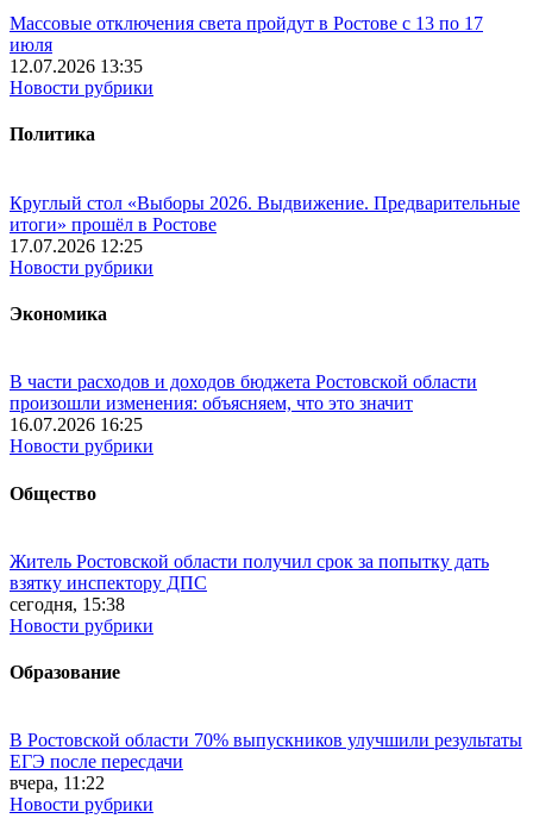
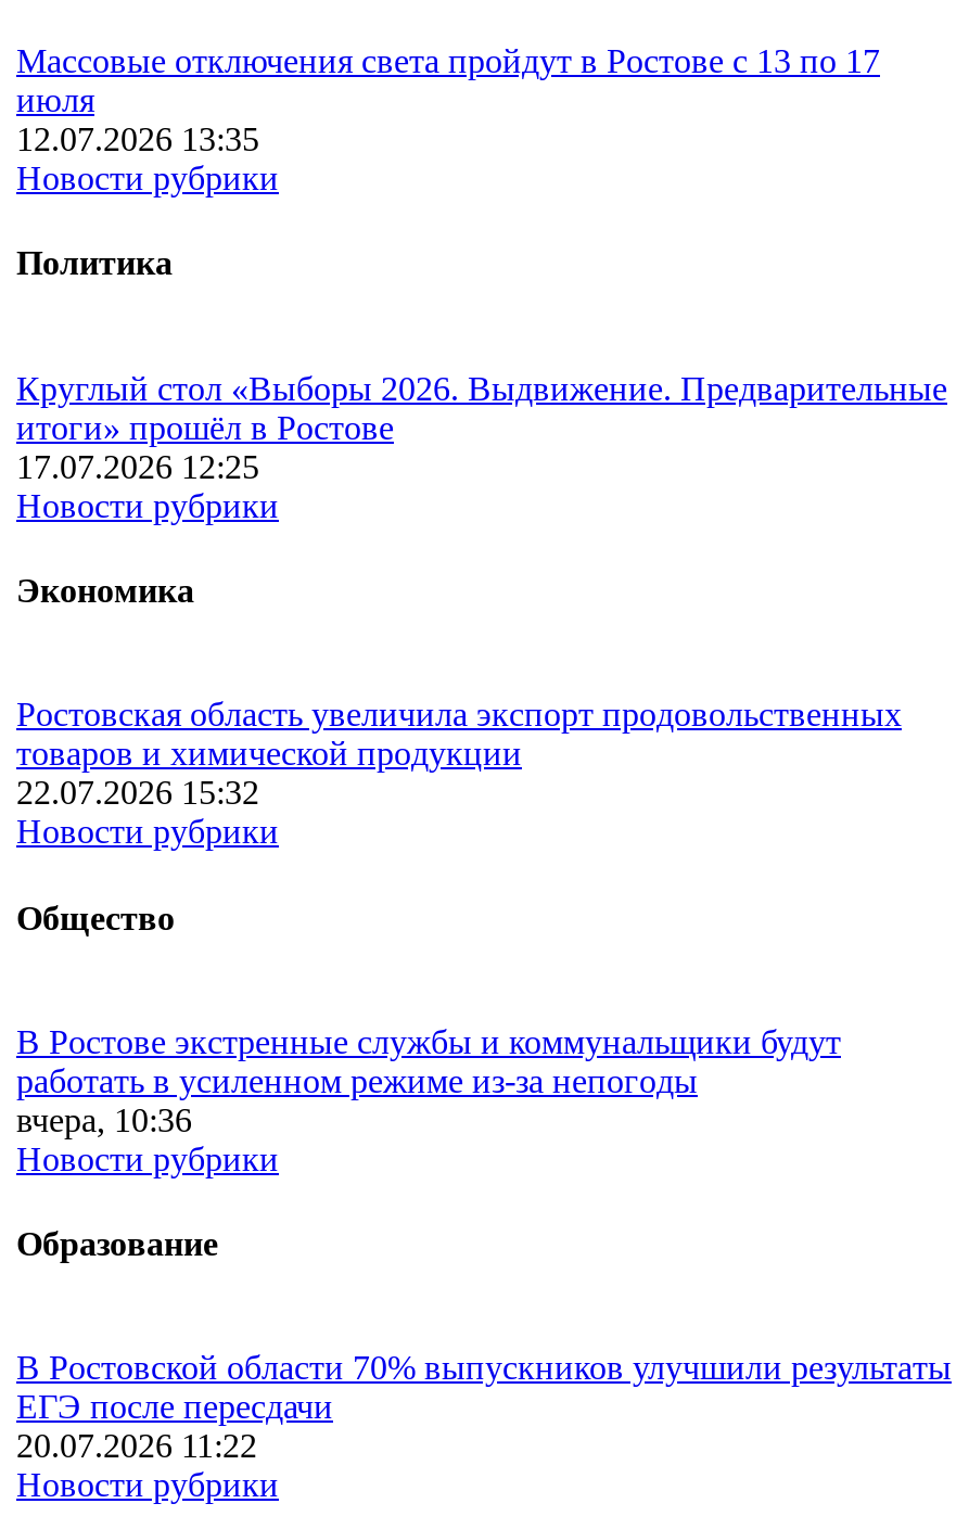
- В части расходов и доходов бюджета Ростовской области
- произошли изменения: объясняем, что это значит
- 16.07.2026 16:25
+ Ростовская область увеличила экспорт продовольственных
+ товаров и химической продукции
+ 22.07.2026 15:32

- Житель Ростовской области получил срок за попытку дать
- взятку инспектору ДПС
- сегодня, 15:38
+ В Ростове экстренные службы и коммунальщики будут
+ работать в усиленном режиме из-за непогоды
+ вчера, 10:36

- вчера, 11:22
+ 20.07.2026 11:22
